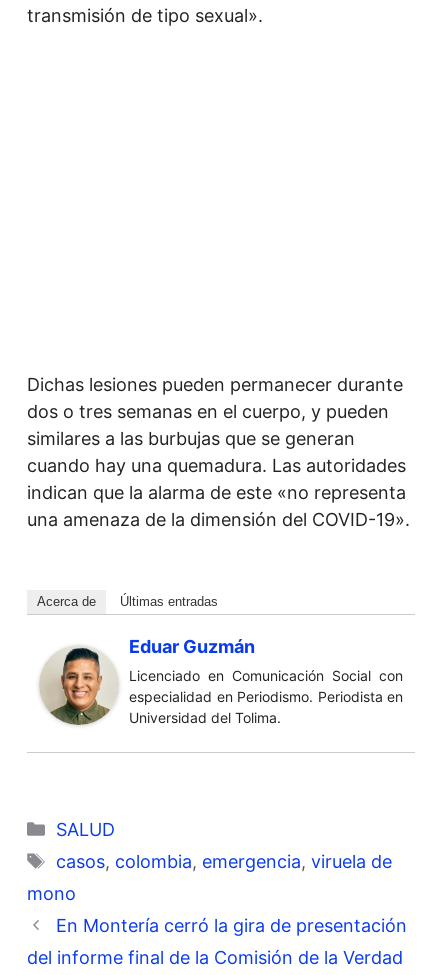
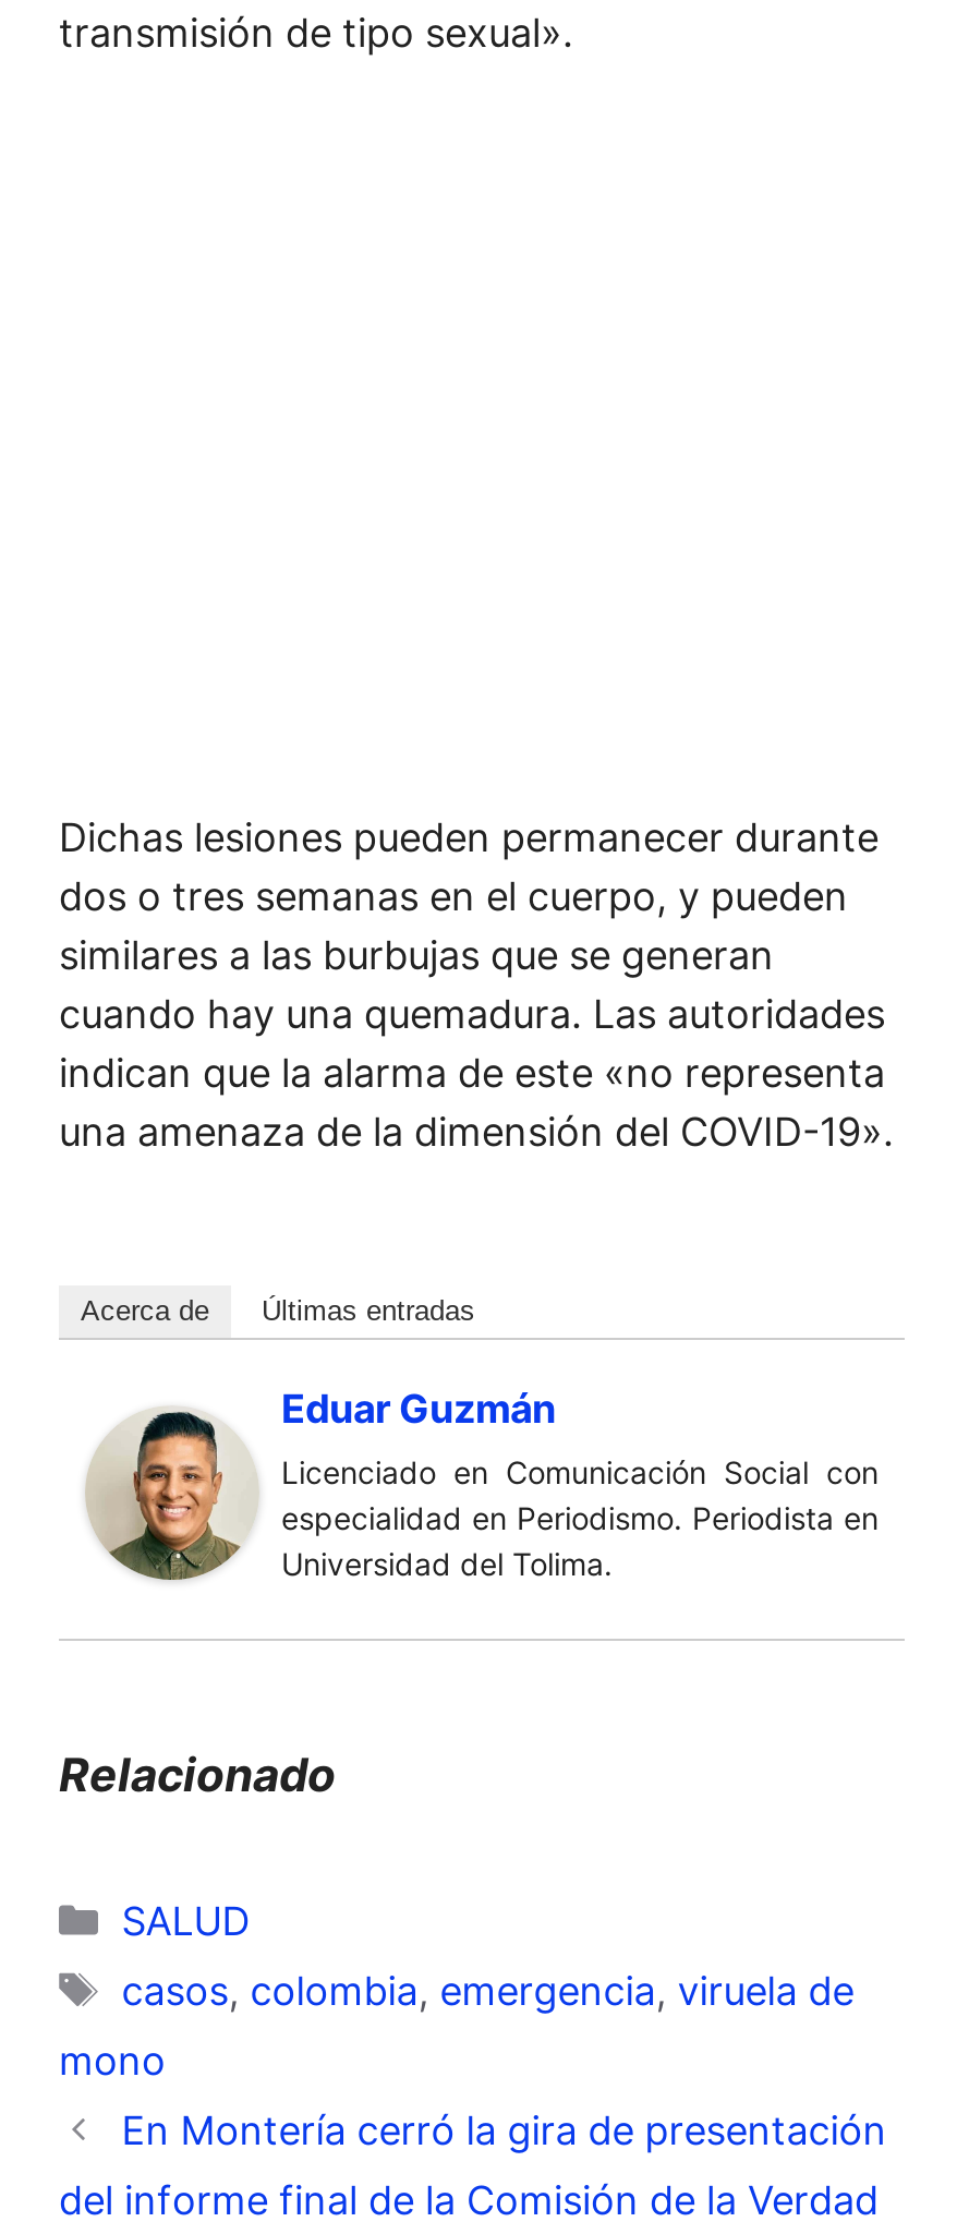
+ Relacionado
